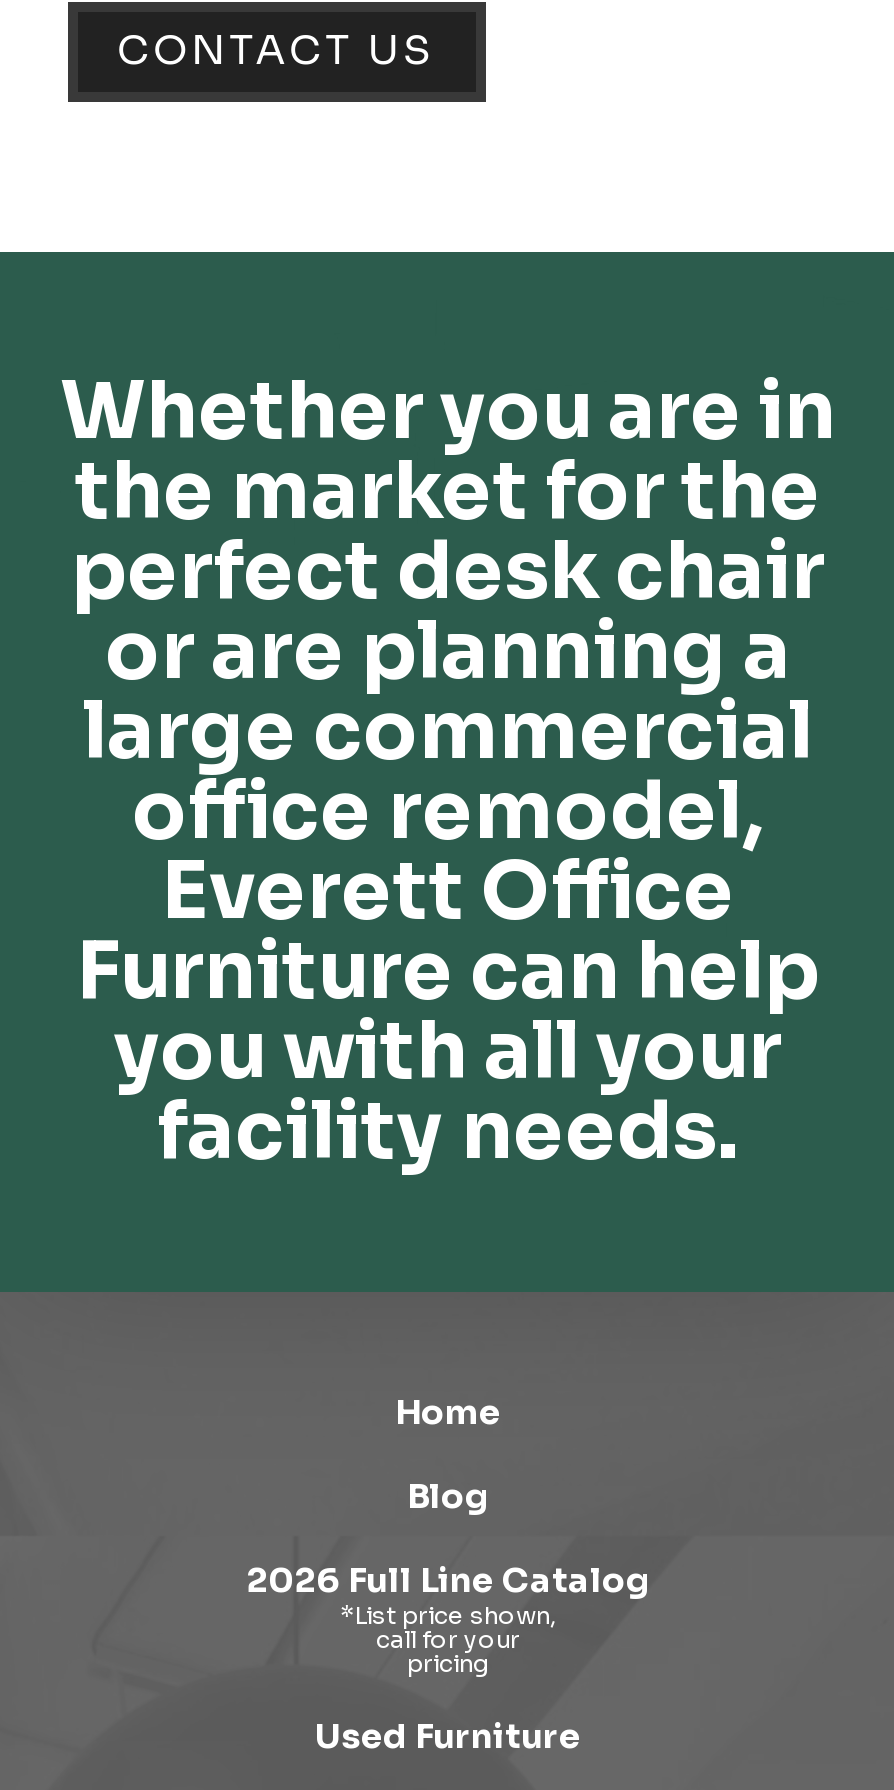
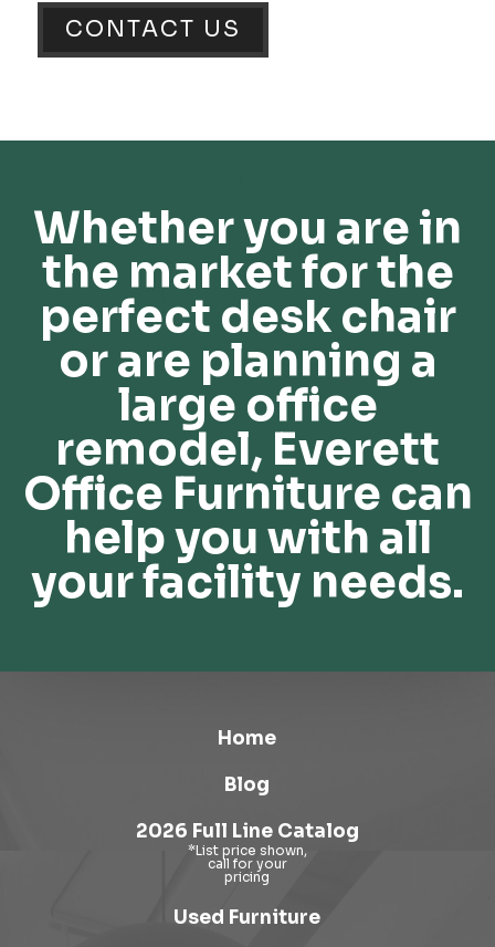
- large commercial
- office remodel,
- Everett Office
- Furniture can help
- you with all your
- facility needs.
+ large office
+ remodel, Everett
+ Office Furniture can
+ help you with all
+ your facility needs.
